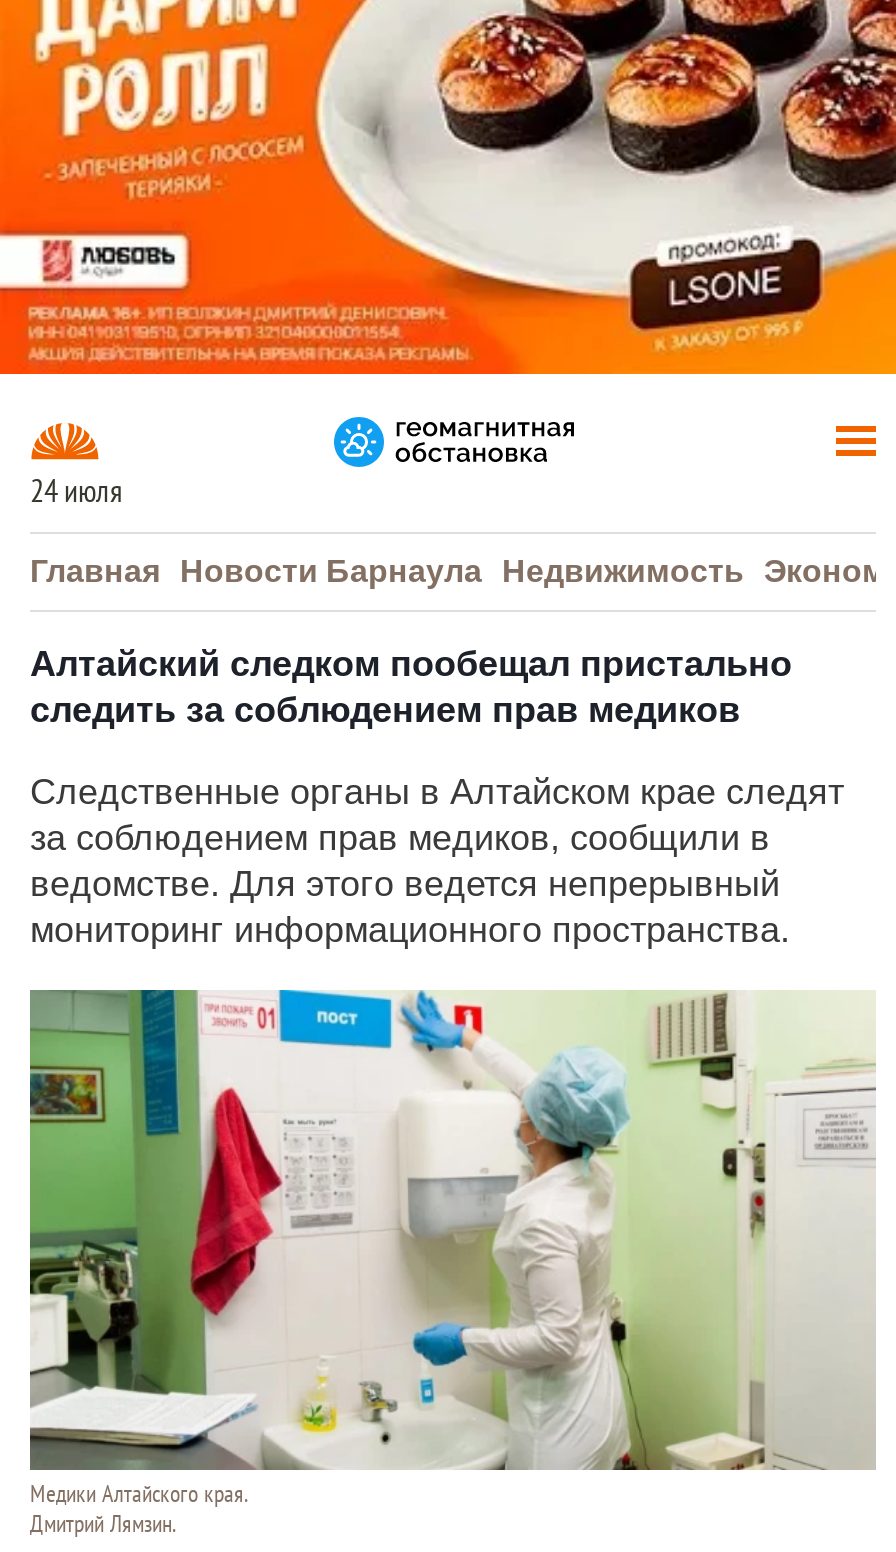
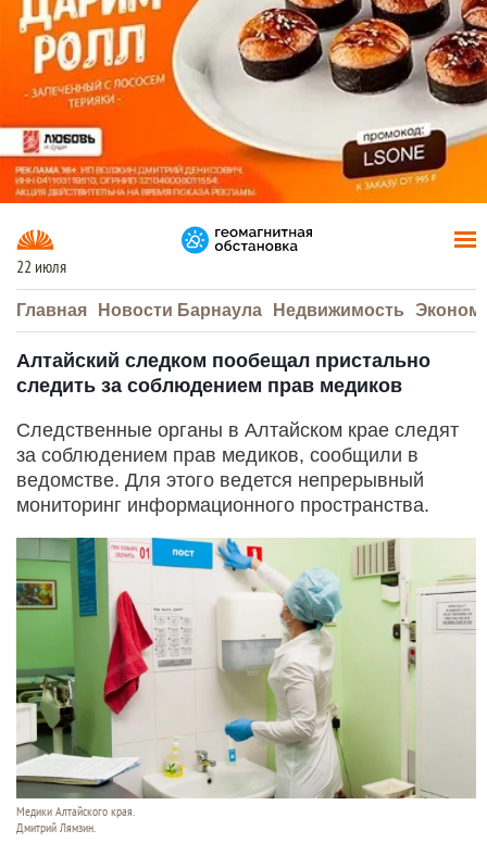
- 24 июля
+ 22 июля
